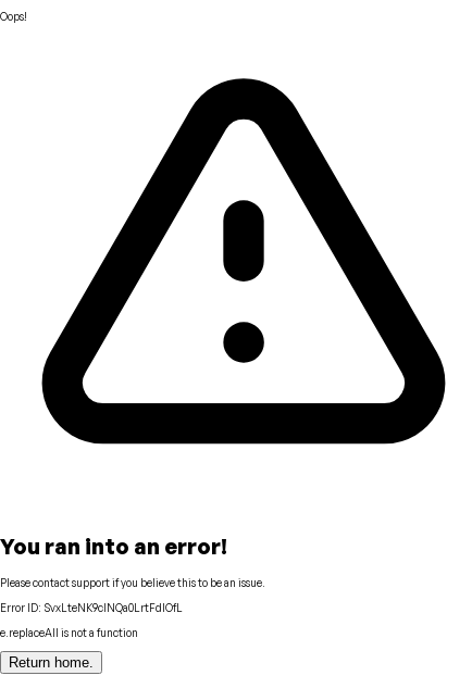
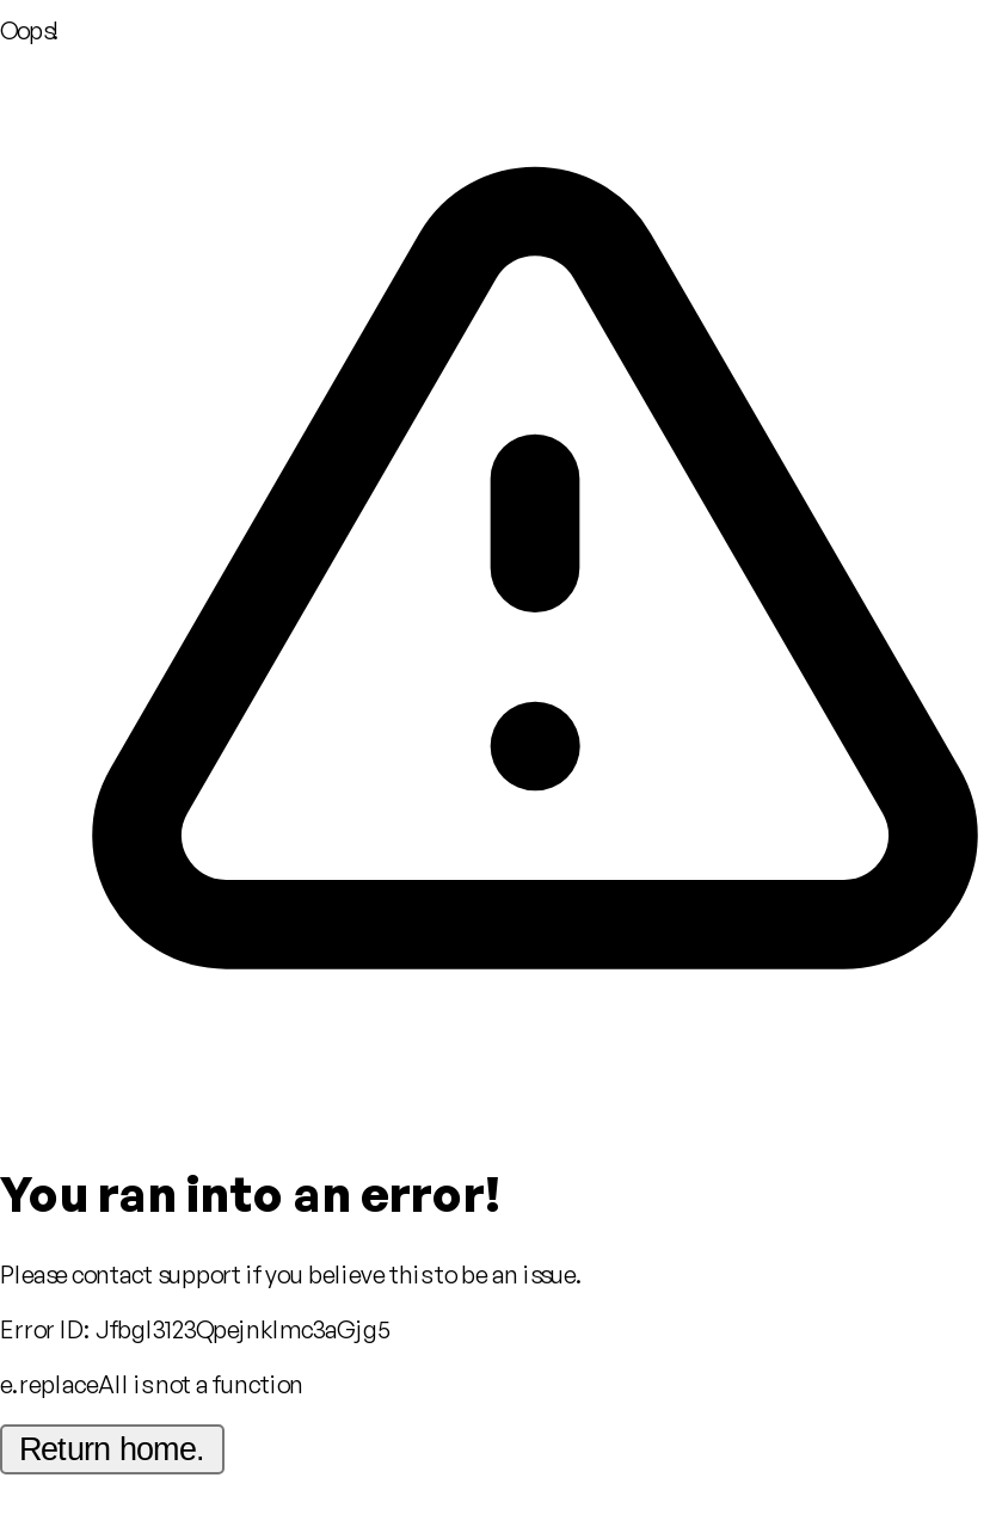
- Error ID: SvxLteNK9clNQa0LrtFdIOfL
+ Error ID: Jfbgl3123Qpejnklmc3aGjg5
